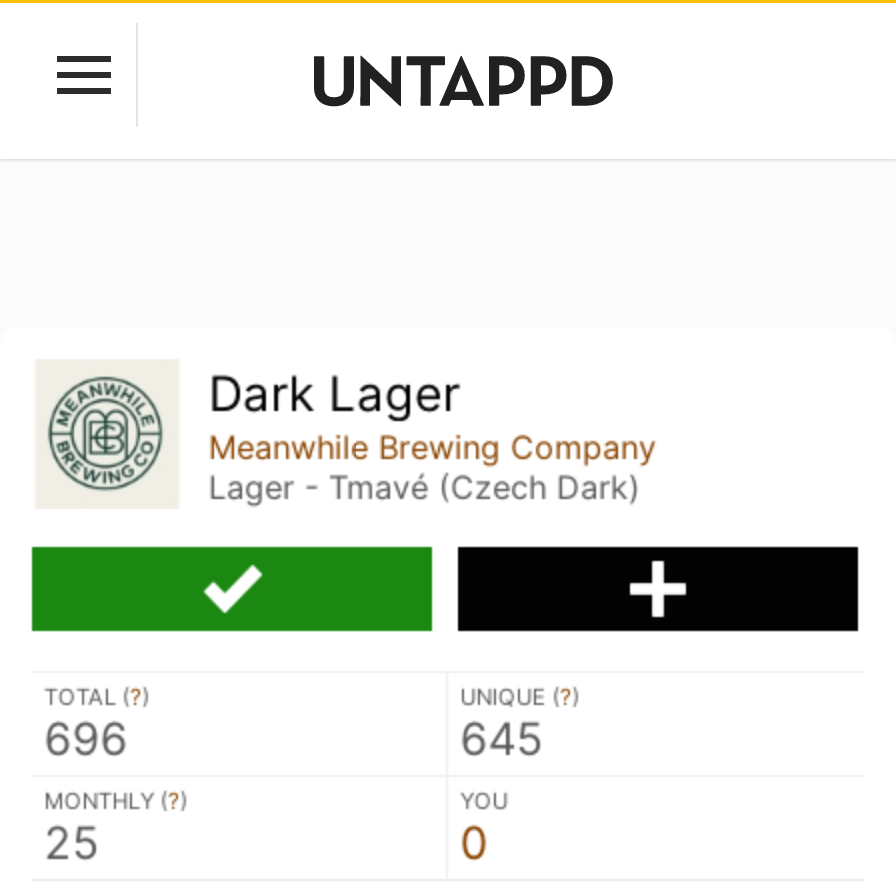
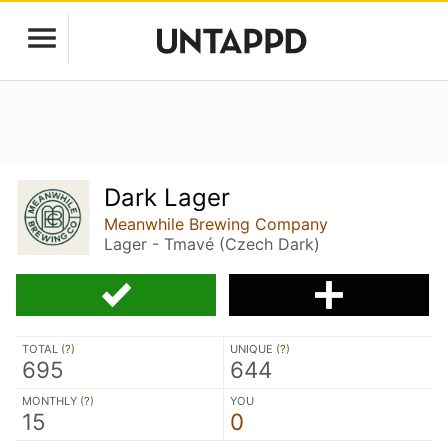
- 696
+ 695

- 645
+ 644

- 25
+ 15
